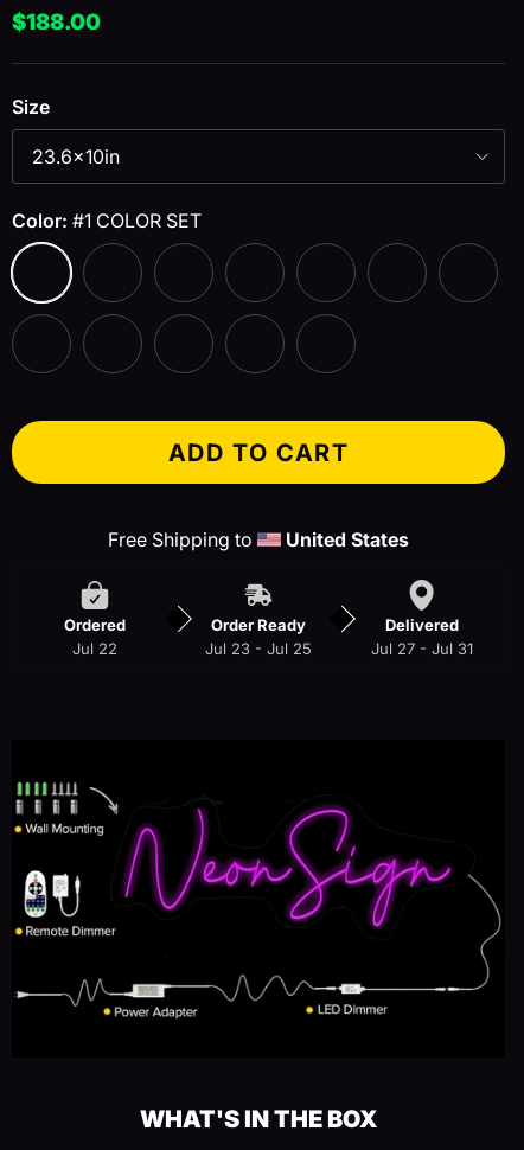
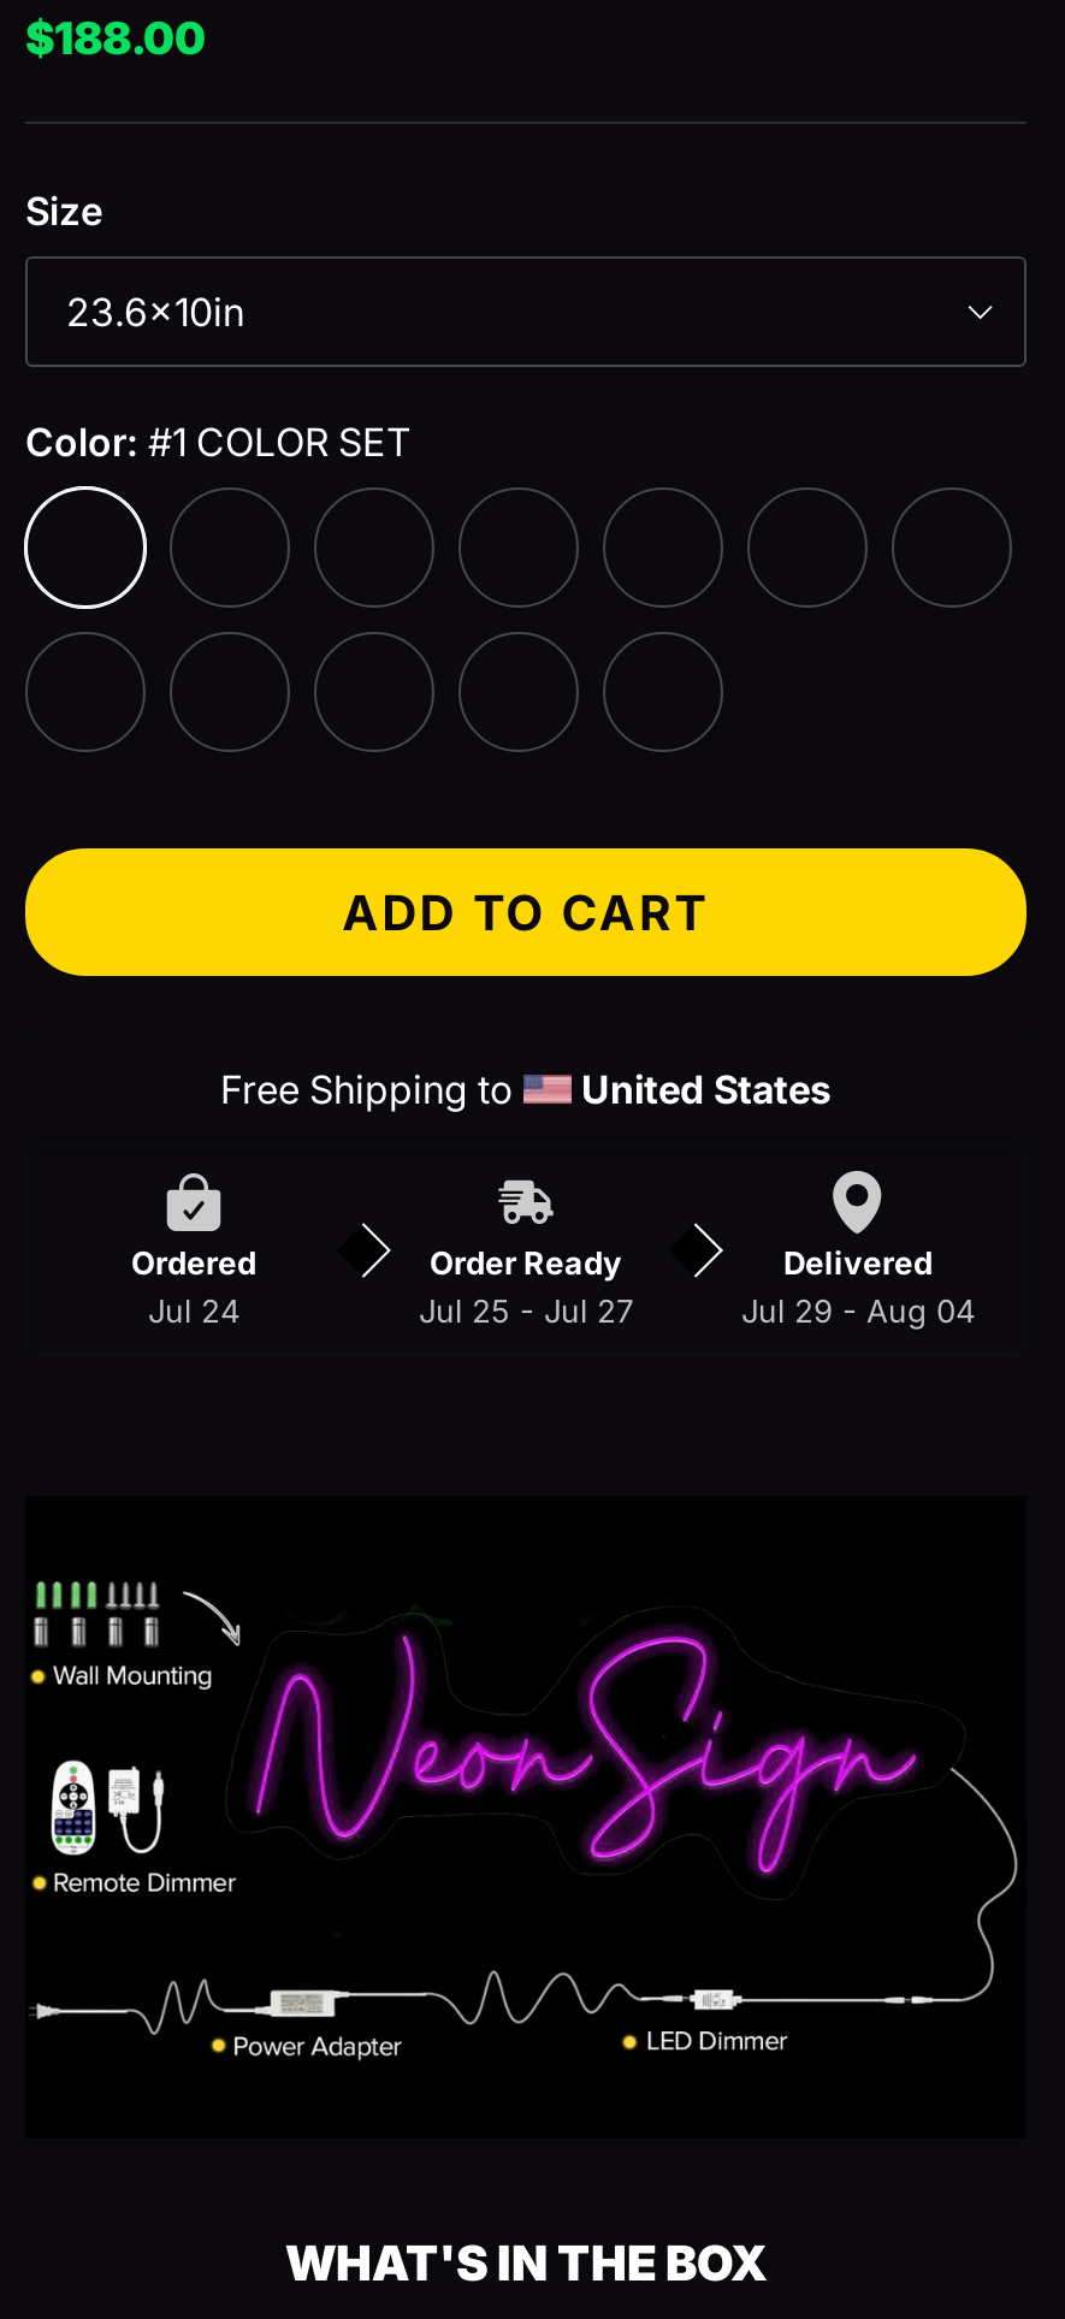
- Jul 22
+ Jul 24

- Jul 23 - Jul 25
+ Jul 25 - Jul 27

- Jul 27 - Jul 31
+ Jul 29 - Aug 04
